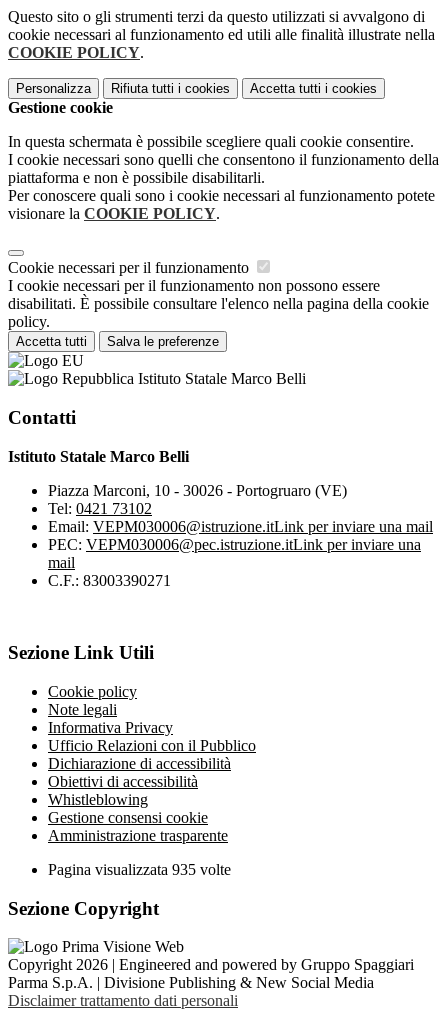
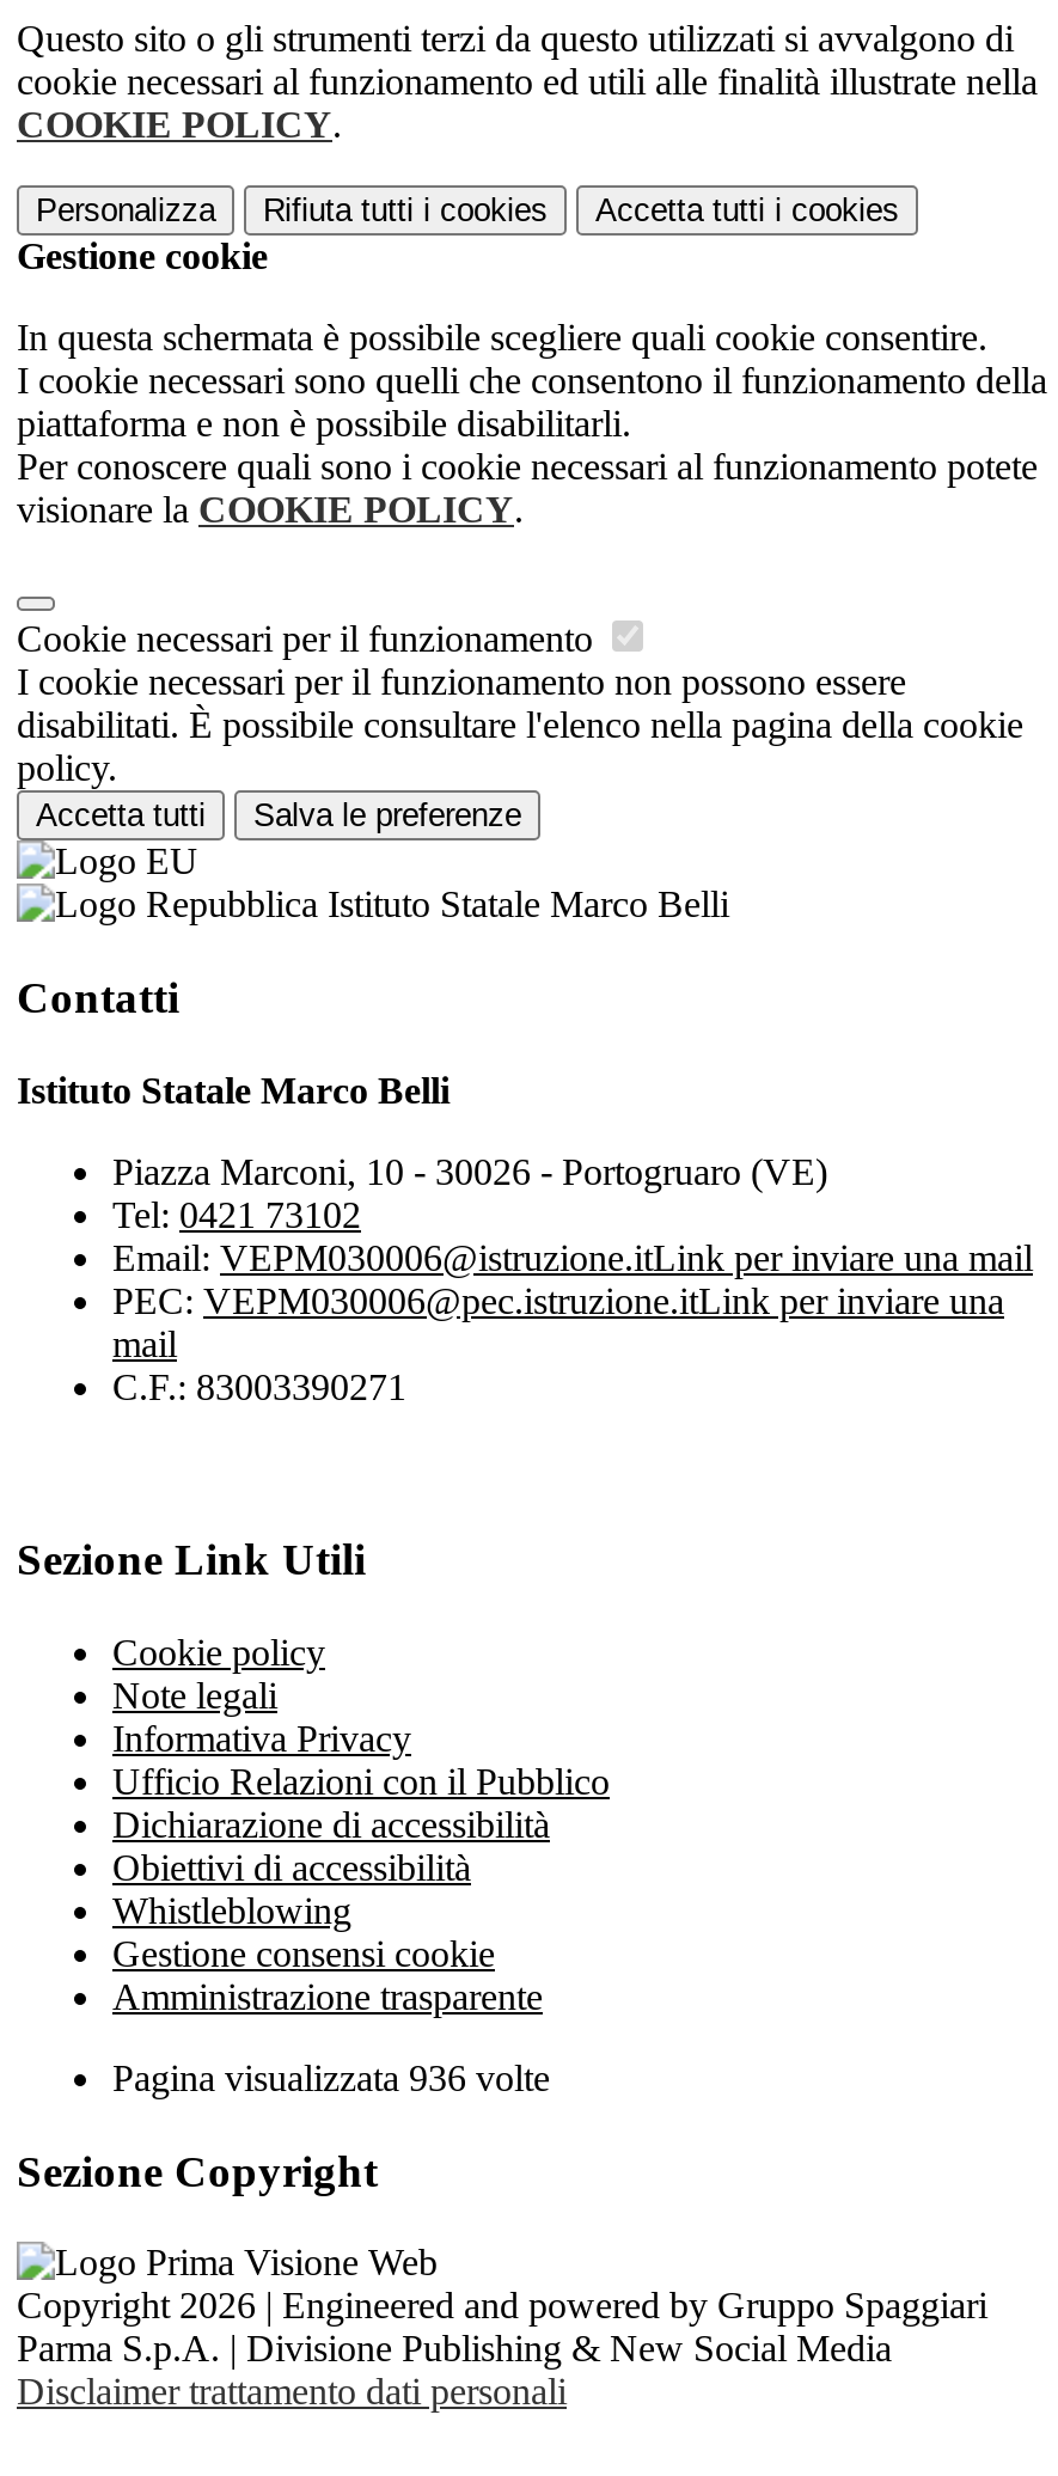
- Pagina visualizzata 935 volte
+ Pagina visualizzata 936 volte
